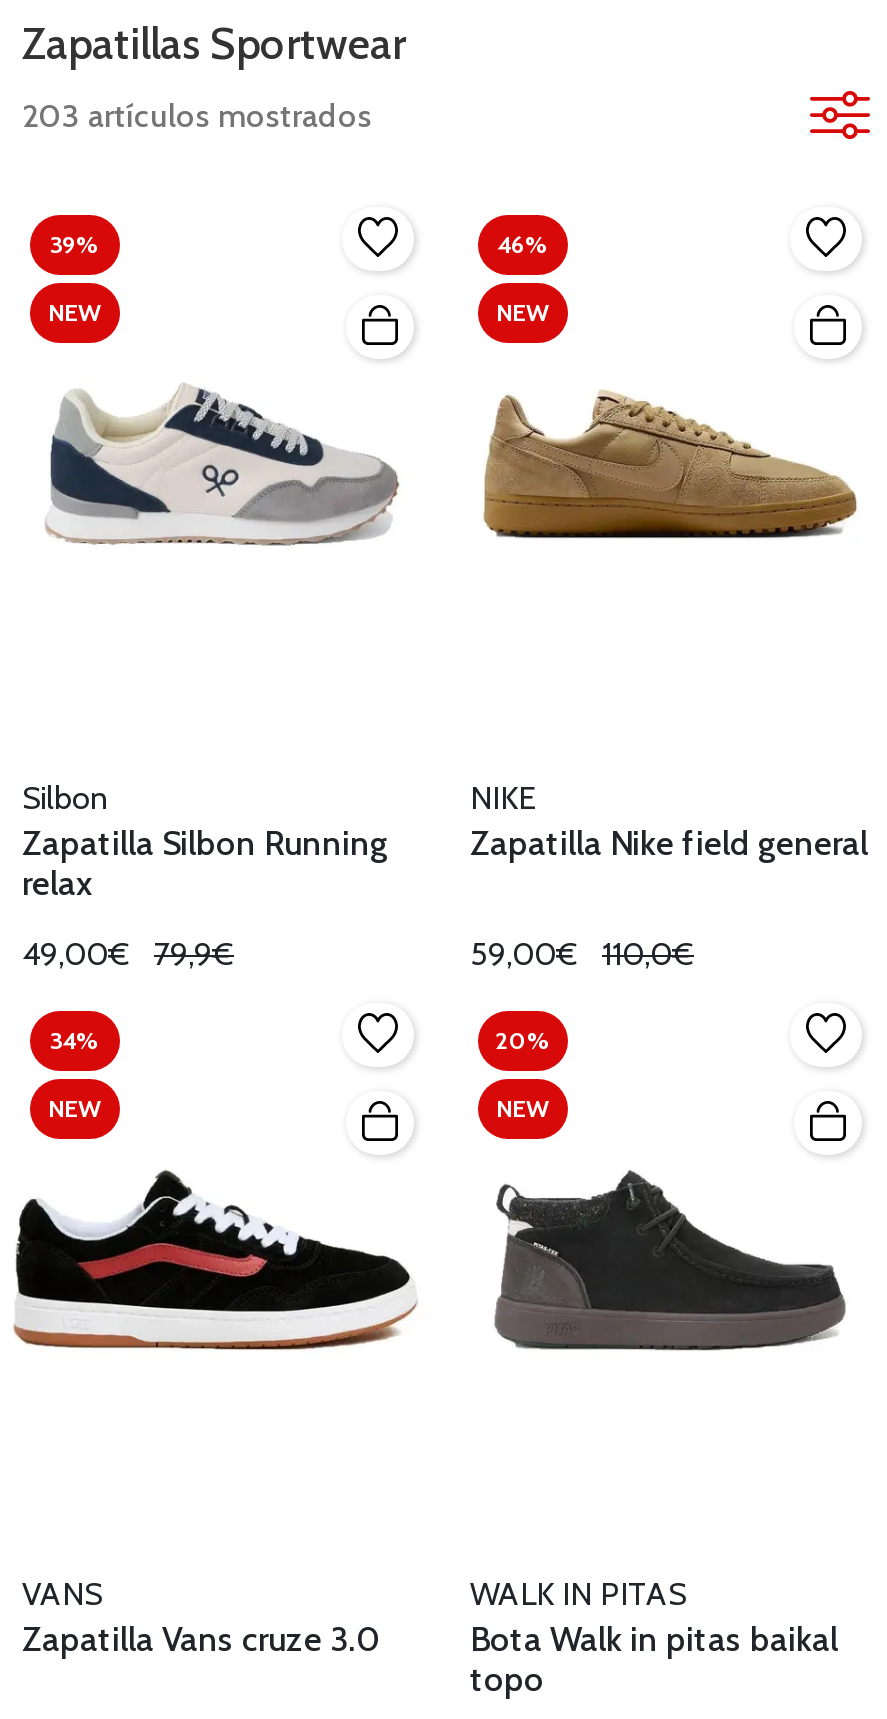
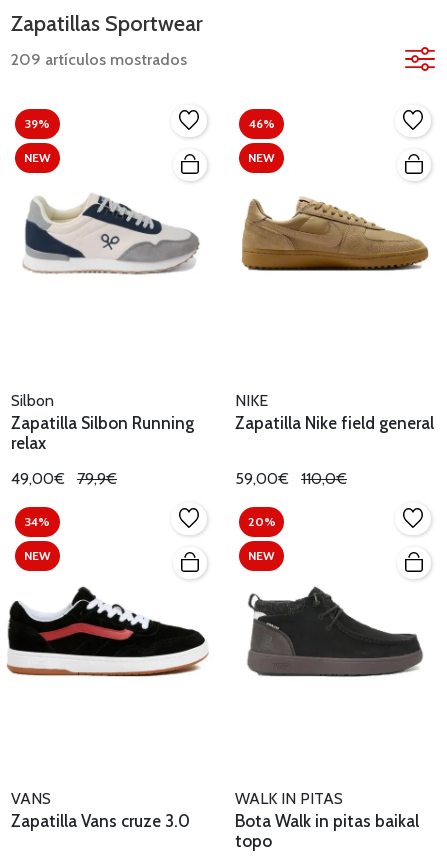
- 203 artículos mostrados
+ 209 artículos mostrados
